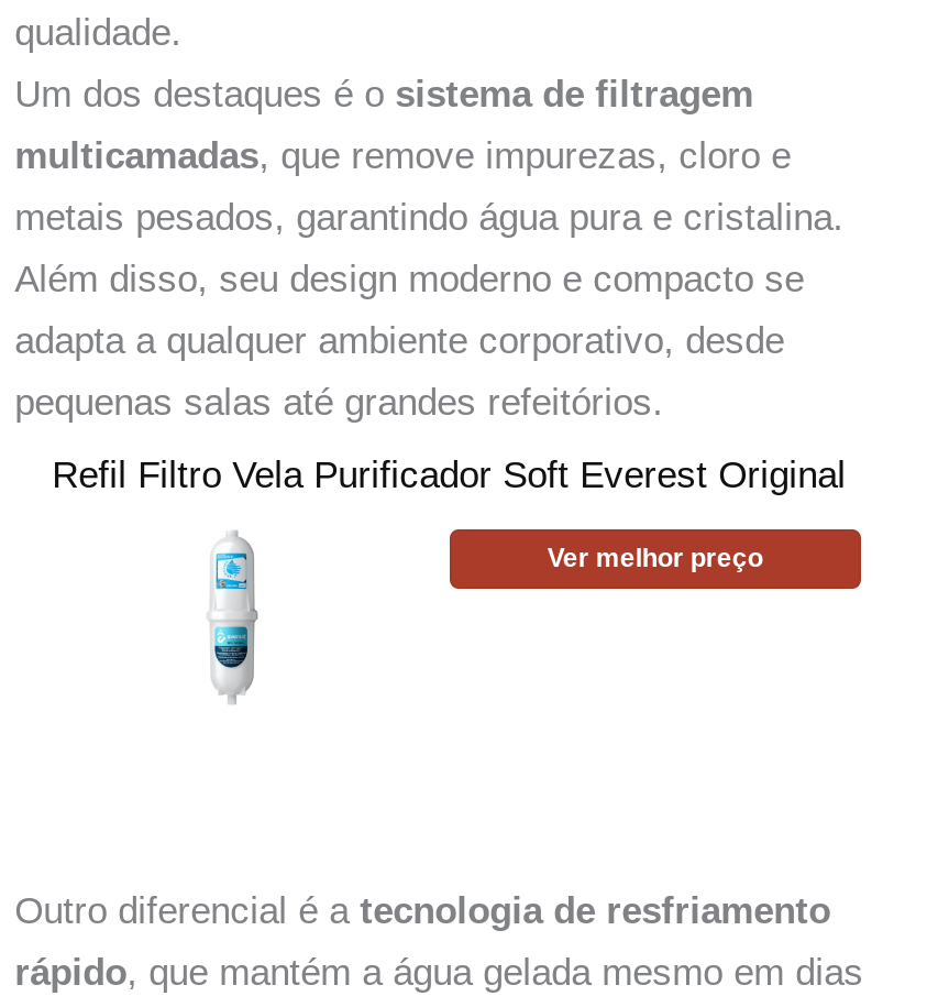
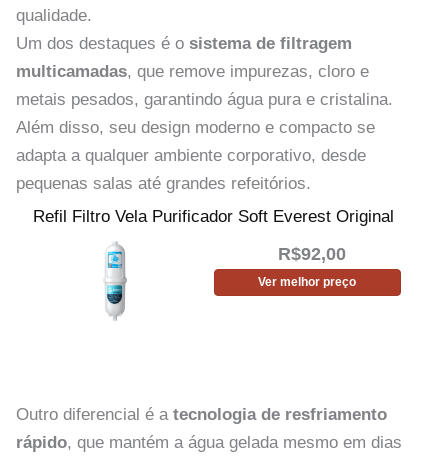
+ R$92,00

moved down: Ver melhor preço
